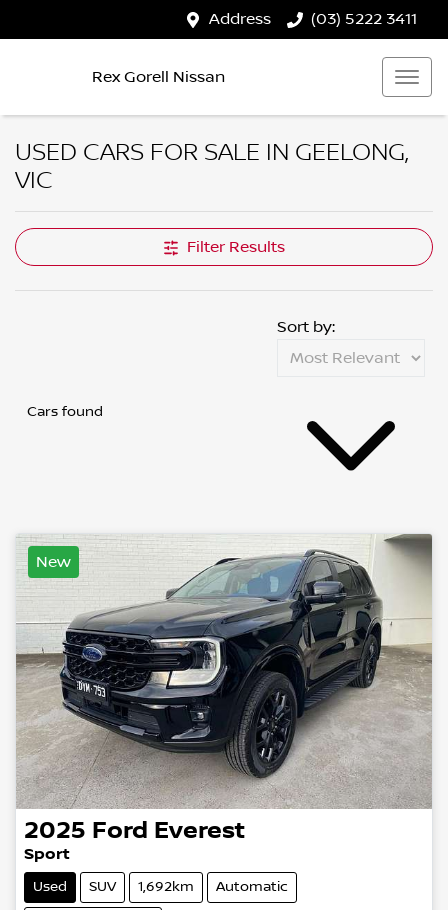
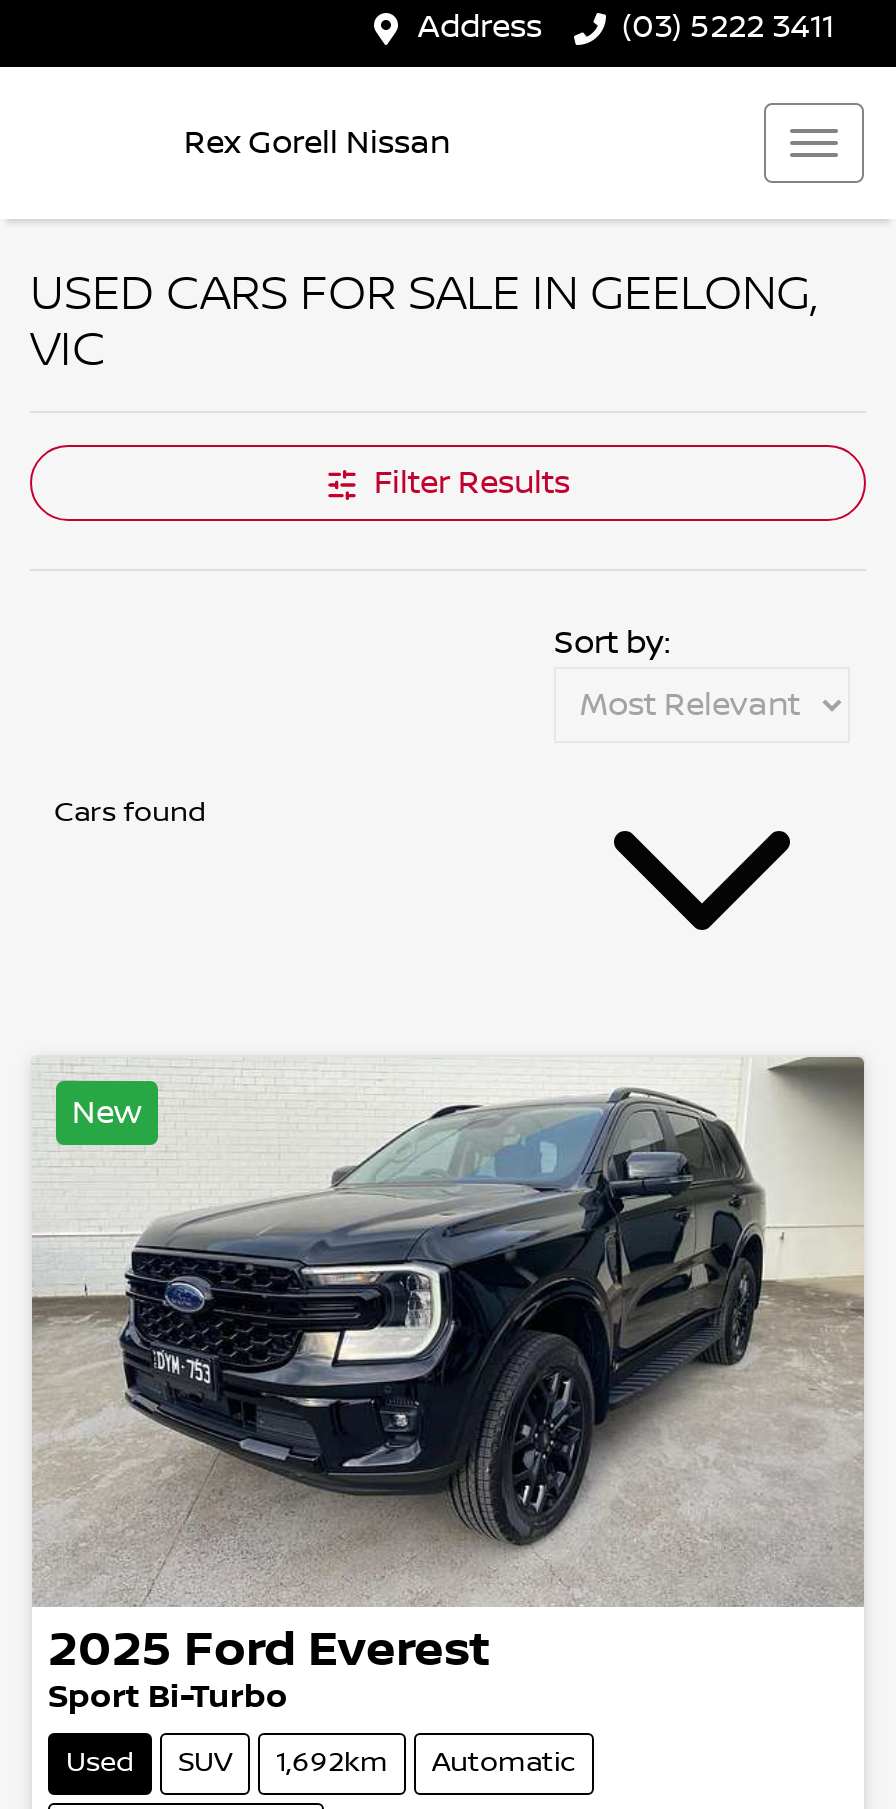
- Sport
+ Sport Bi-Turbo
